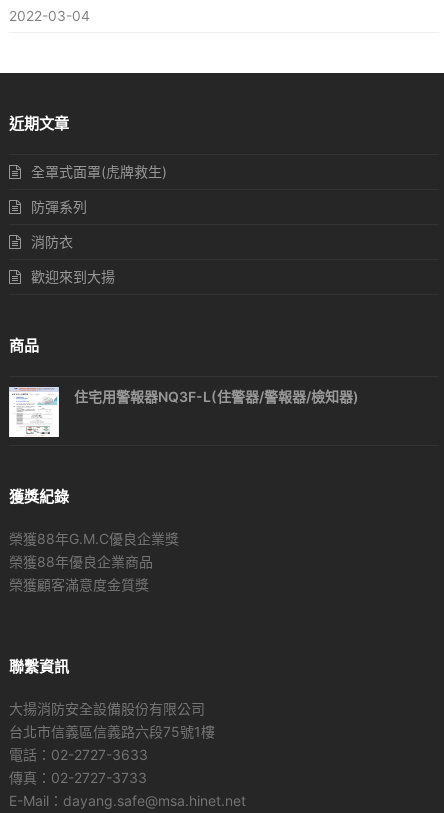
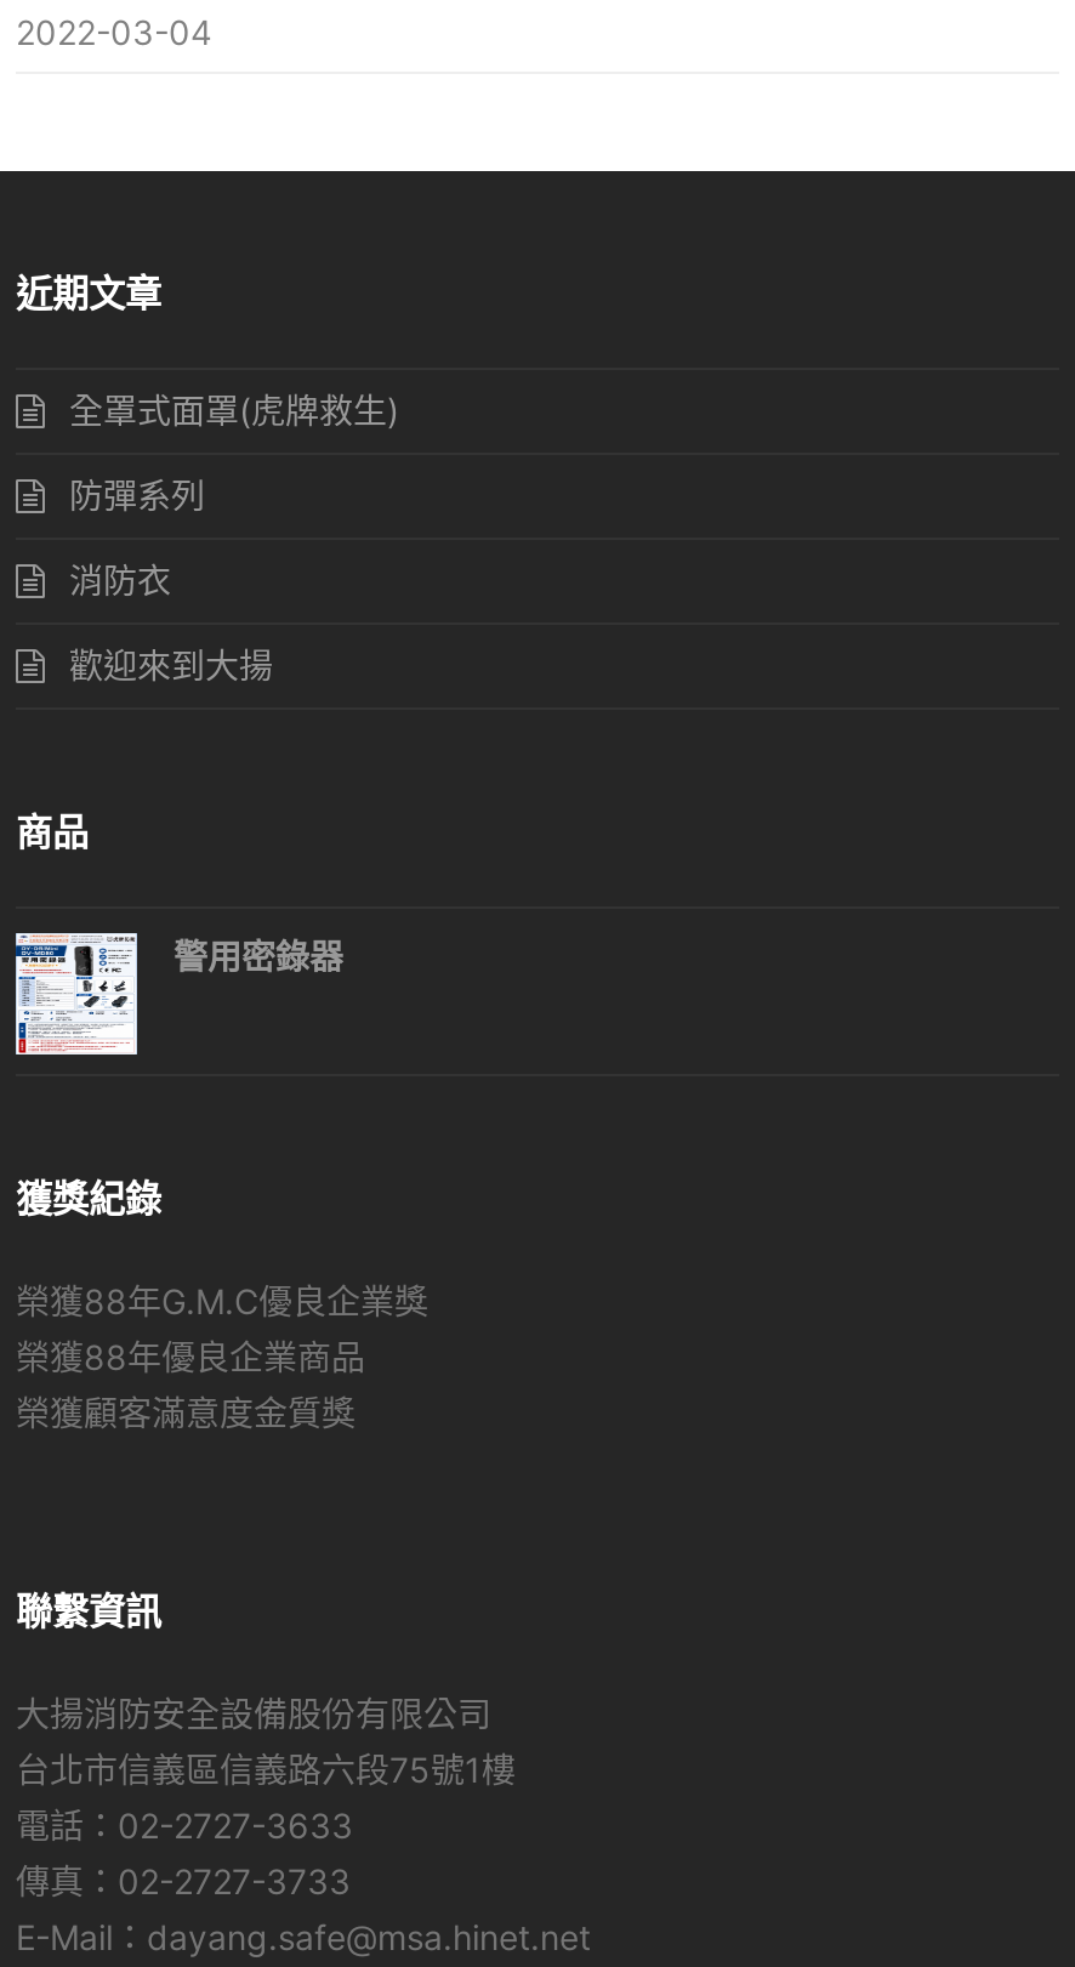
- [image]
- 住宅用警報器NQ3F-L(住警器/警報器/檢知器)
+ [image]
+ 警用密錄器
